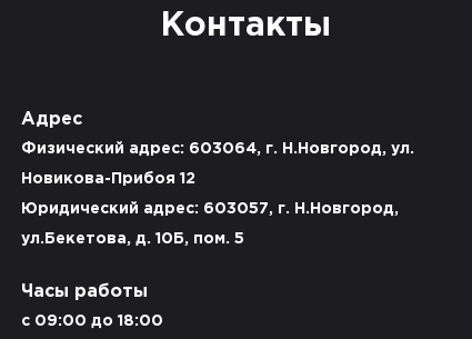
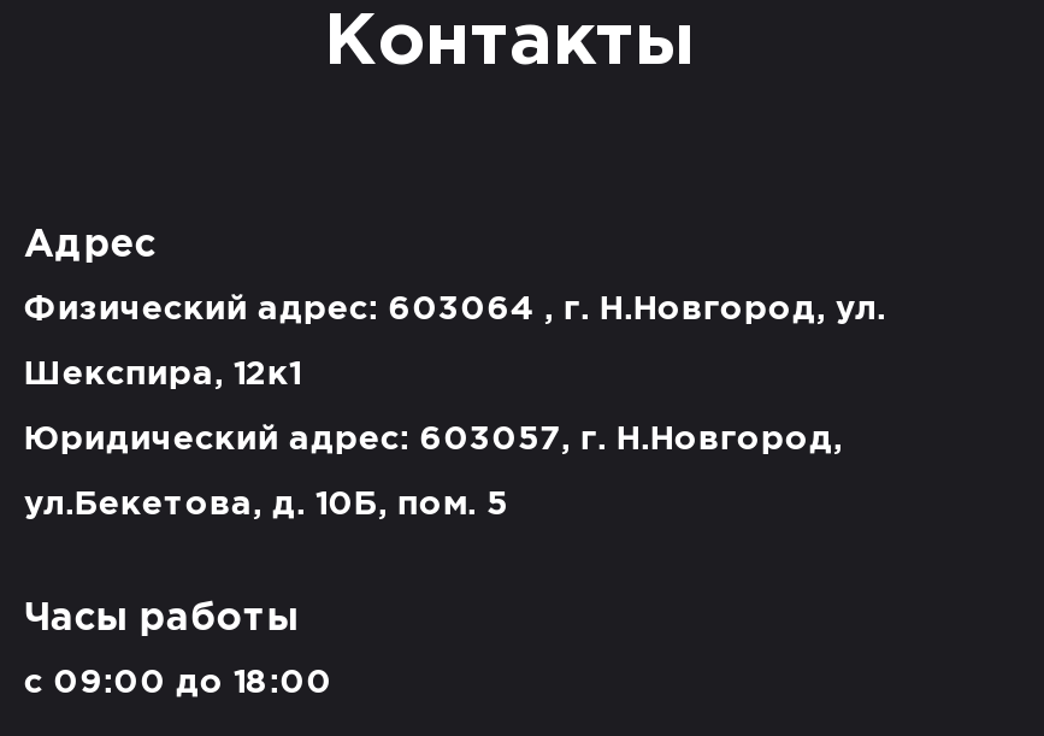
- Физический адрес: 603064, г. Н.Новгород, ул.
+ Физический адрес: 603064 , г. Н.Новгород, ул.

- Новикова-Прибоя 12
+ Шекспира, 12к1
